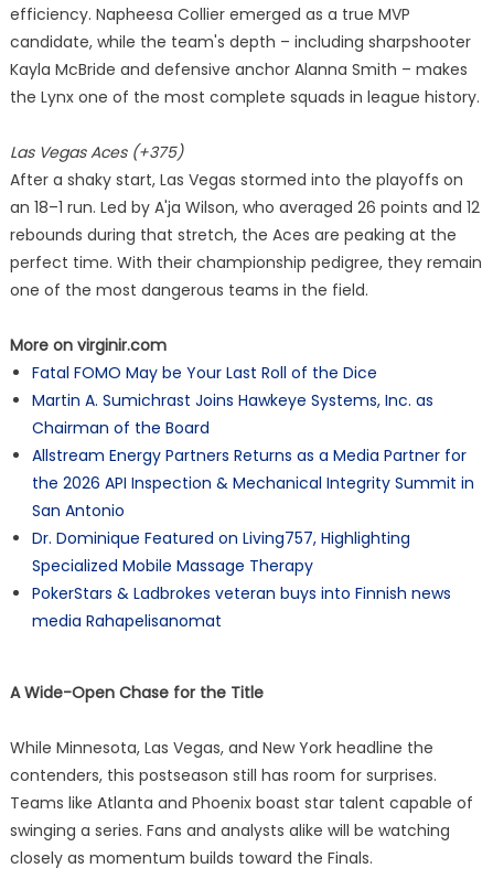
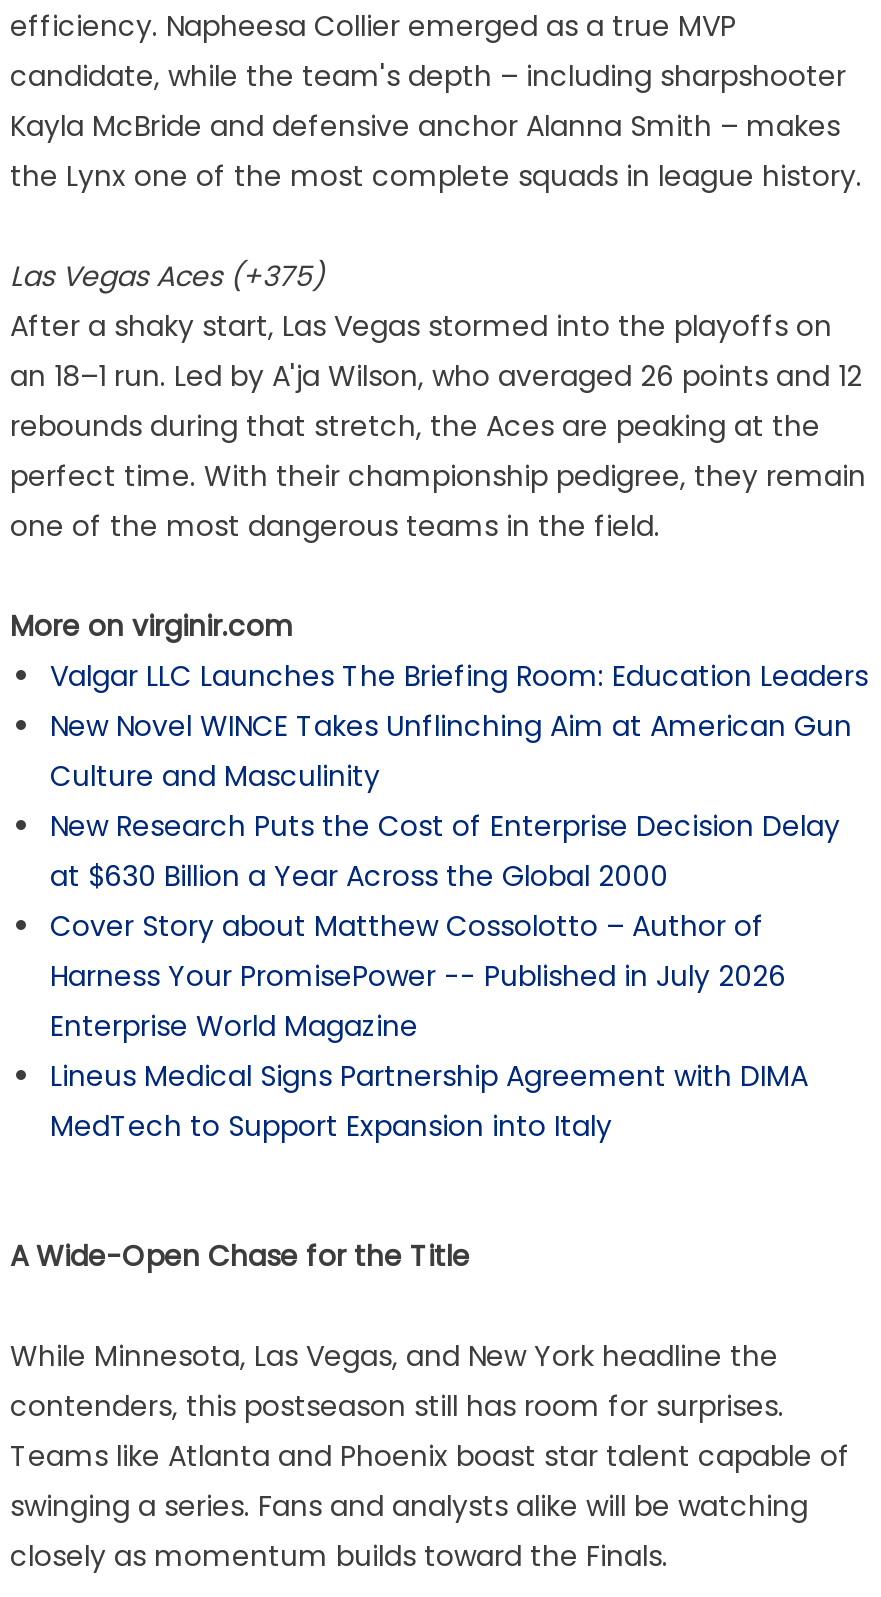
- Fatal FOMO May be Your Last Roll of the Dice
- Martin A. Sumichrast Joins Hawkeye Systems, Inc. as
- Chairman of the Board
- Allstream Energy Partners Returns as a Media Partner for
- the 2026 API Inspection & Mechanical Integrity Summit in
- San Antonio
- Dr. Dominique Featured on Living757, Highlighting
- Specialized Mobile Massage Therapy
- PokerStars & Ladbrokes veteran buys into Finnish news
- media Rahapelisanomat
+ Valgar LLC Launches The Briefing Room: Education Leaders
+ New Novel WINCE Takes Unflinching Aim at American Gun
+ Culture and Masculinity
+ New Research Puts the Cost of Enterprise Decision Delay
+ at $630 Billion a Year Across the Global 2000
+ Cover Story about Matthew Cossolotto – Author of
+ Harness Your PromisePower -- Published in July 2026
+ Enterprise World Magazine
+ Lineus Medical Signs Partnership Agreement with DIMA
+ MedTech to Support Expansion into Italy
